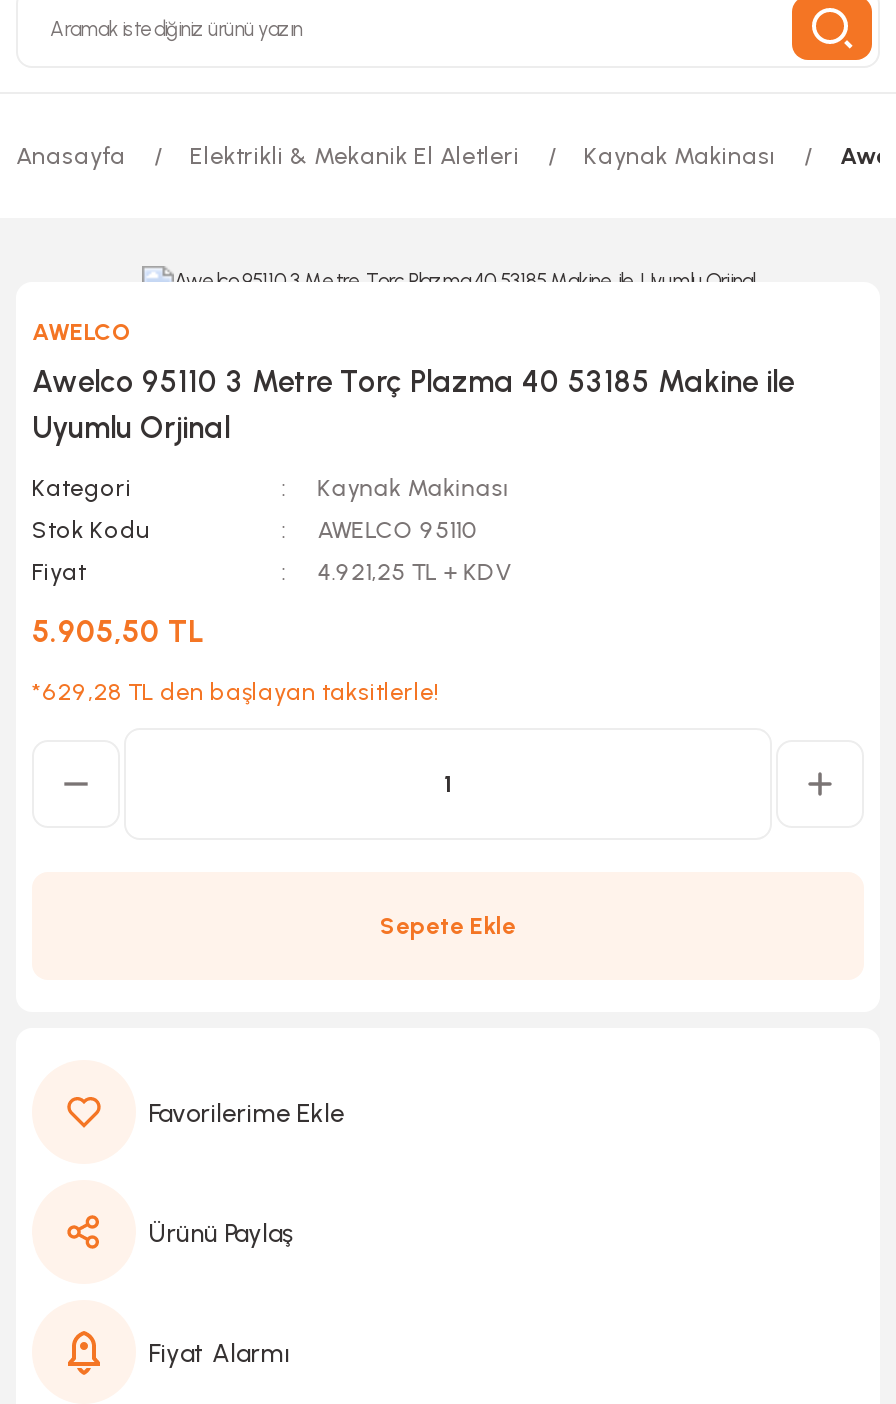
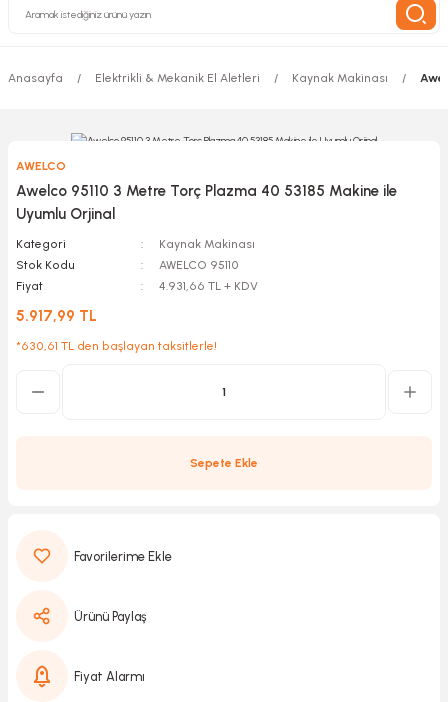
- 4.921,25 TL + KDV
+ 4.931,66 TL + KDV

- 5.905,50 TL
+ 5.917,99 TL

- *629,28 TL den başlayan taksitlerle!
+ *630,61 TL den başlayan taksitlerle!
